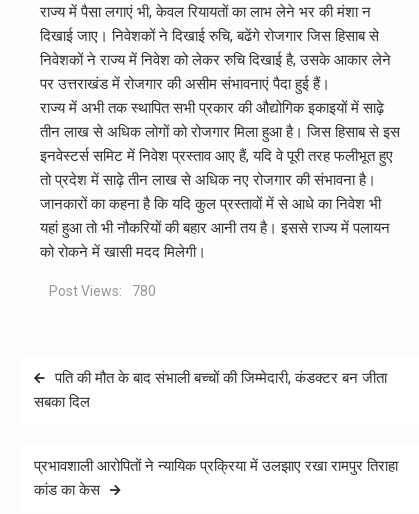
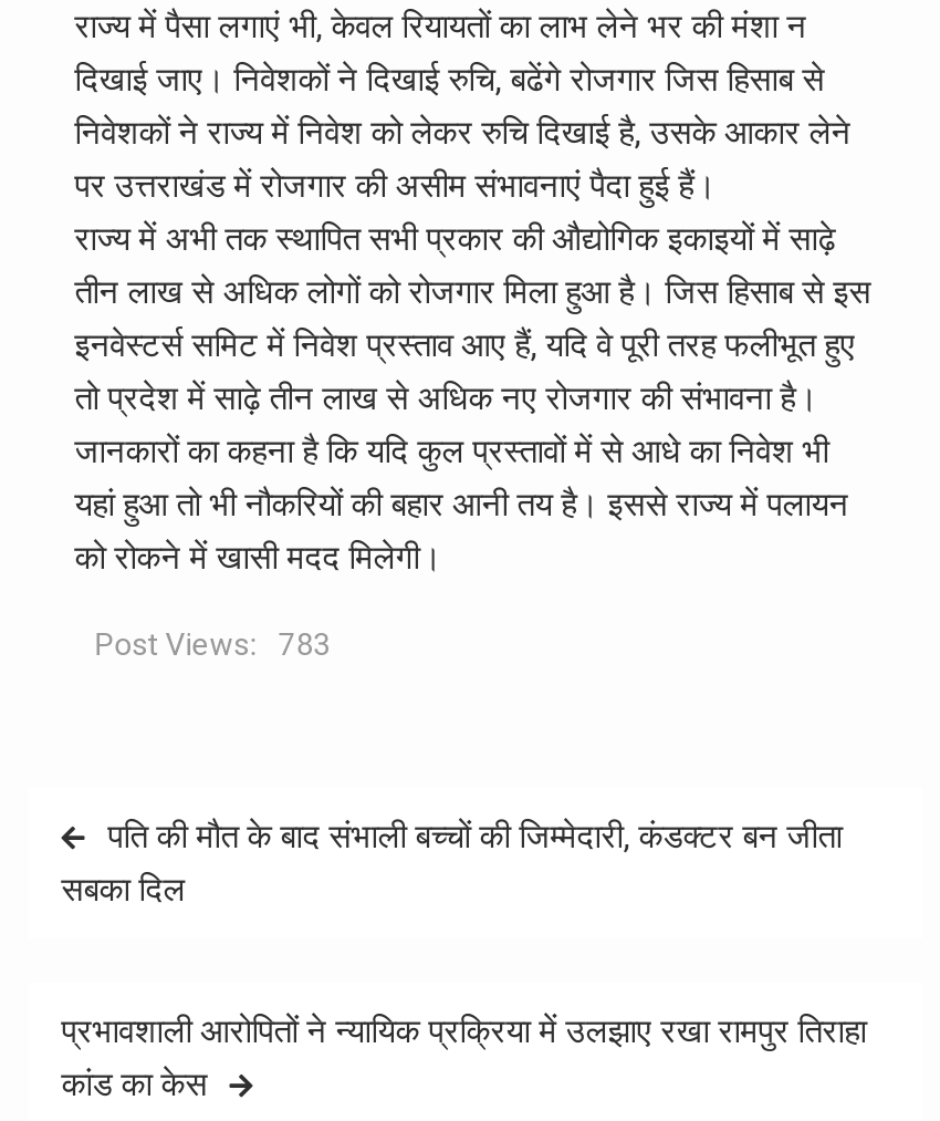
- Post Views: 780
+ Post Views: 783
